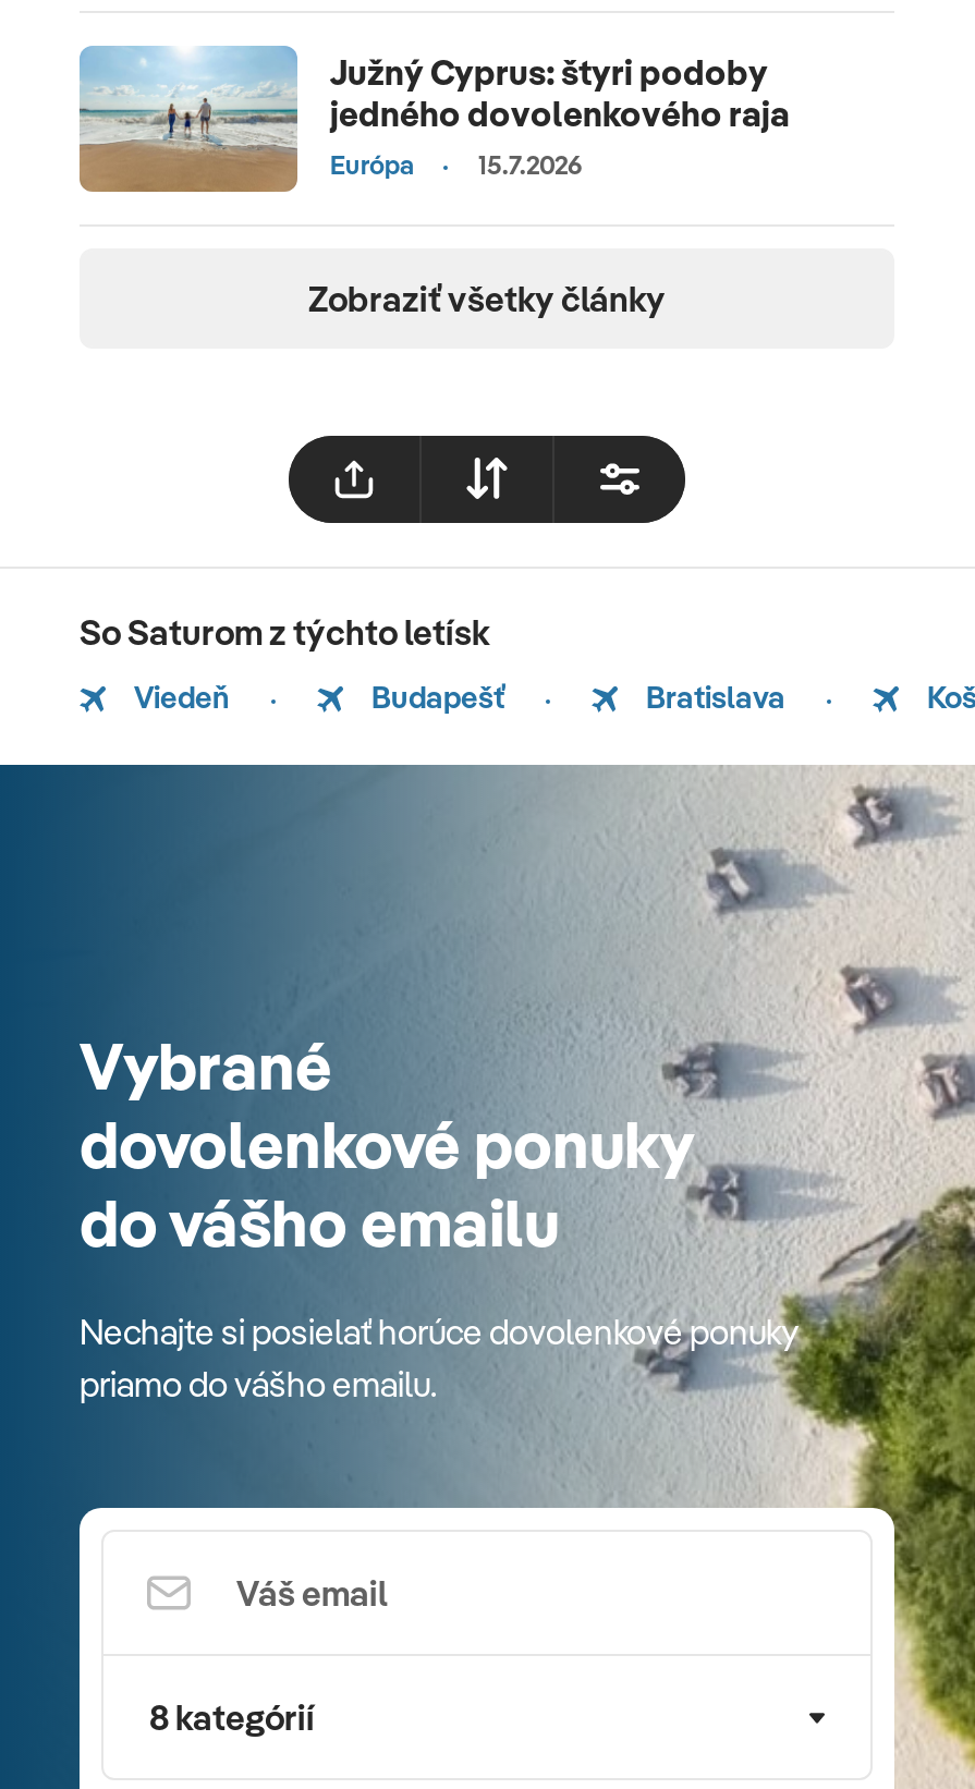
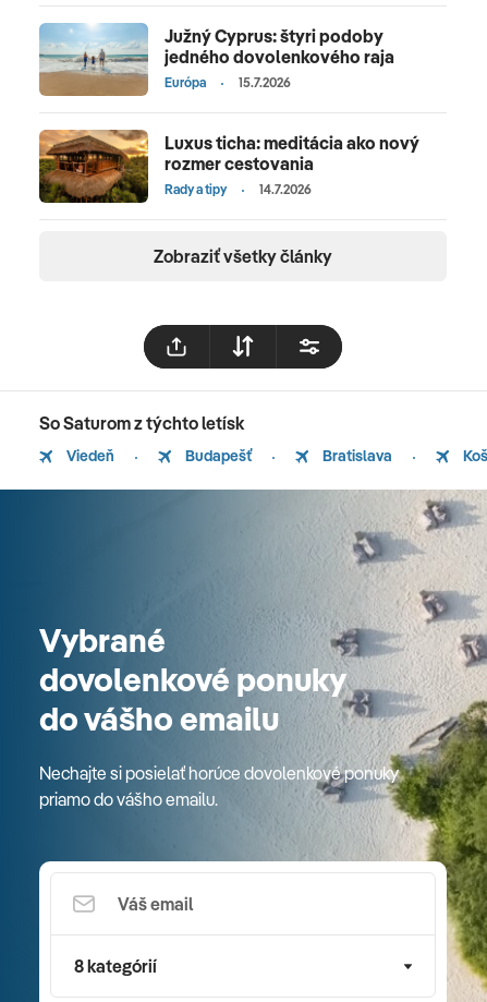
+ [image]
+ Luxus ticha: meditácia ako nový
+ rozmer cestovania
+ Rady a tipy
+ 14.7.2026
